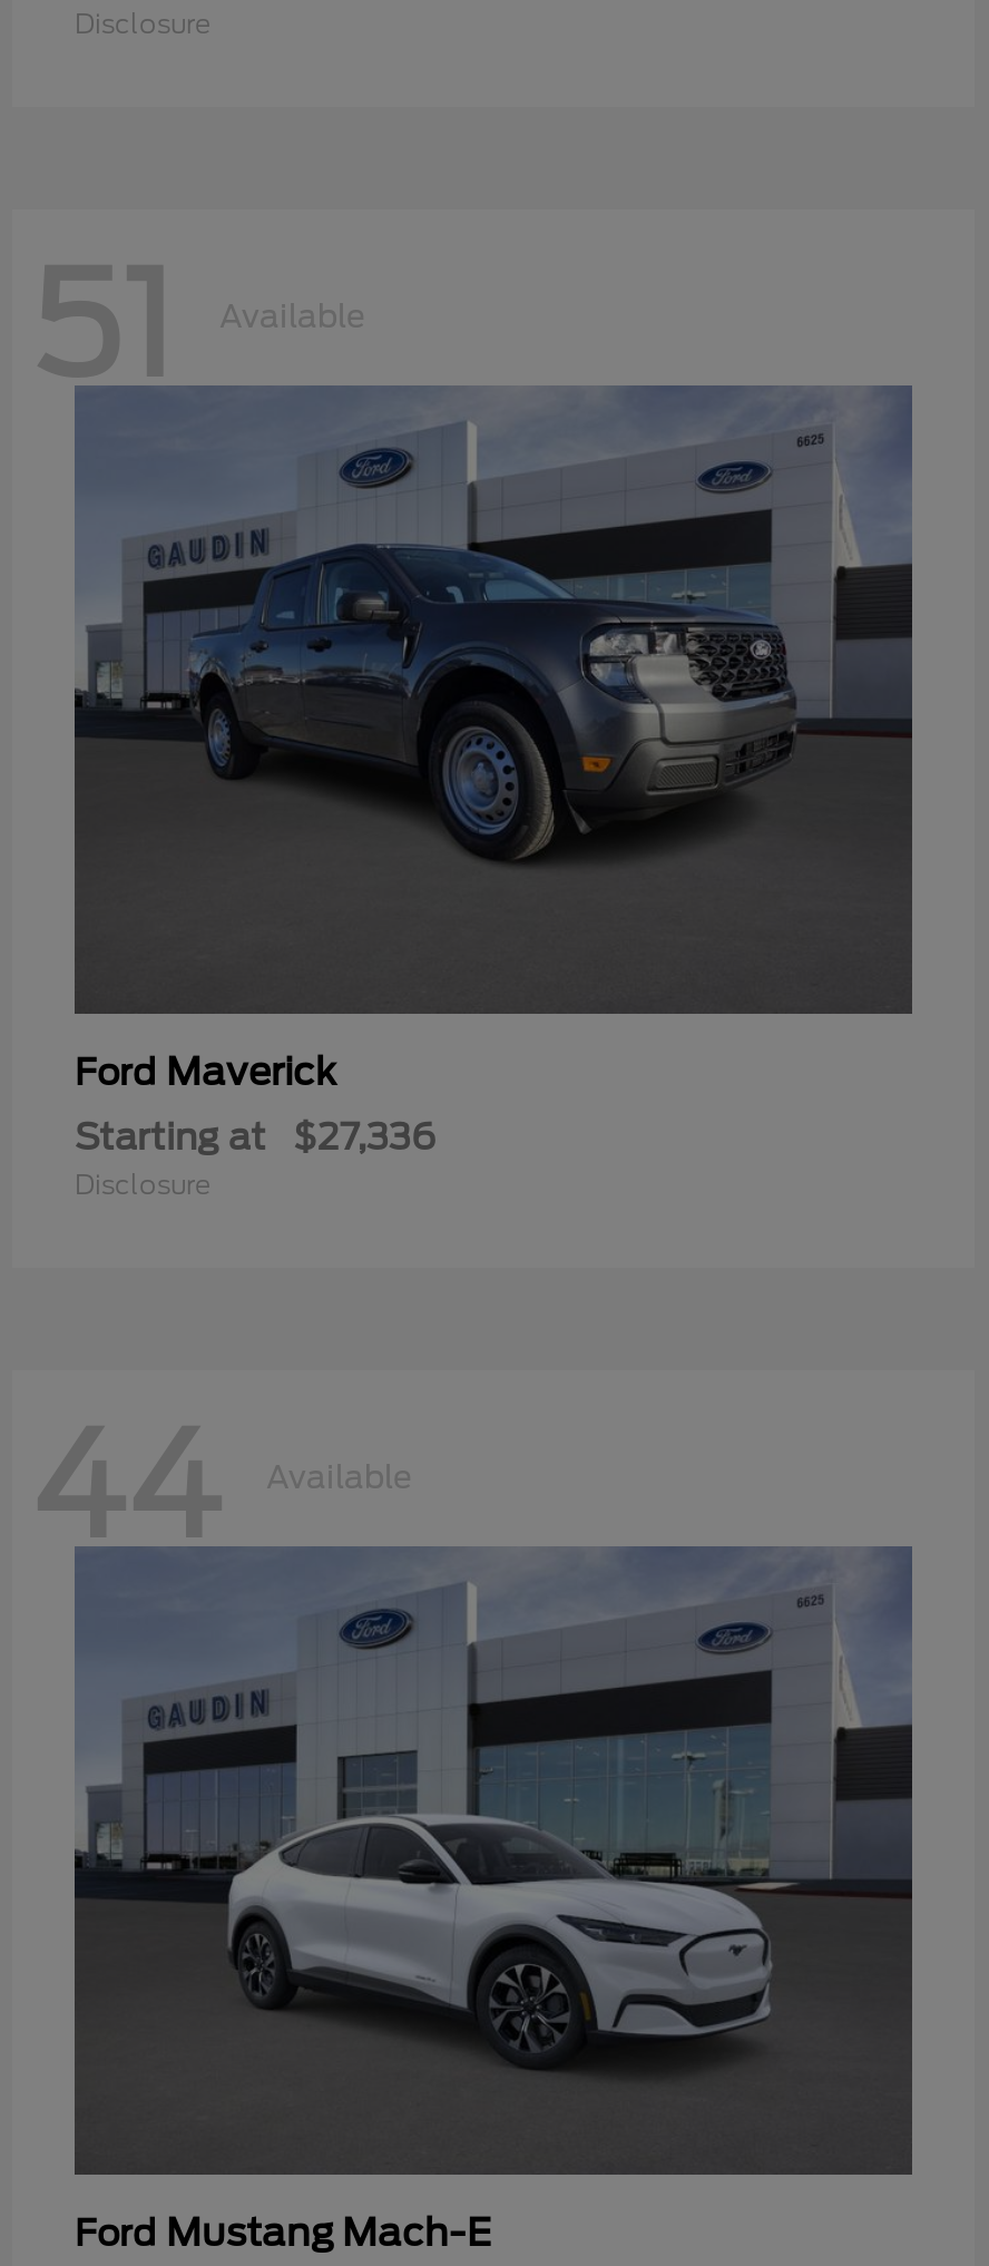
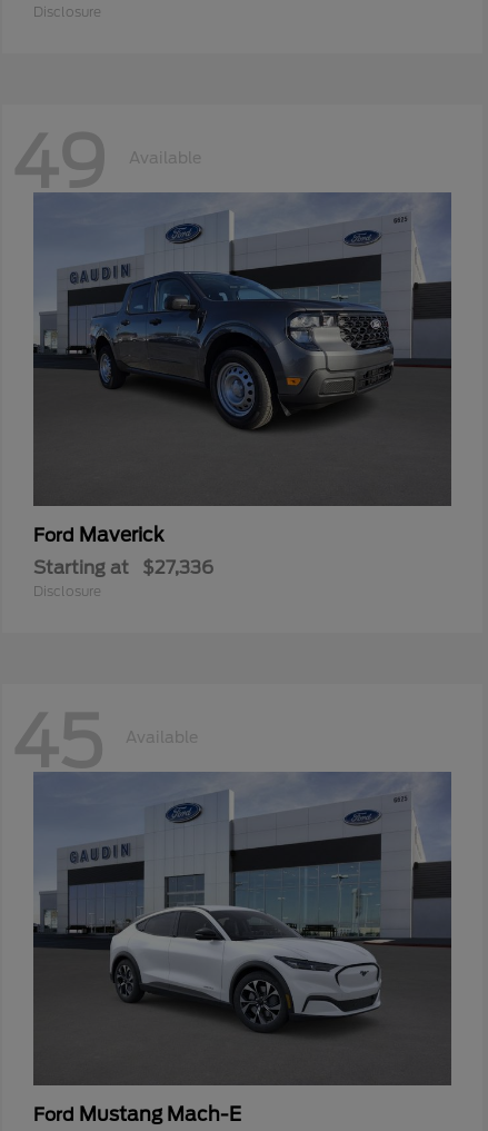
- 51
+ 49

- 44
+ 45
